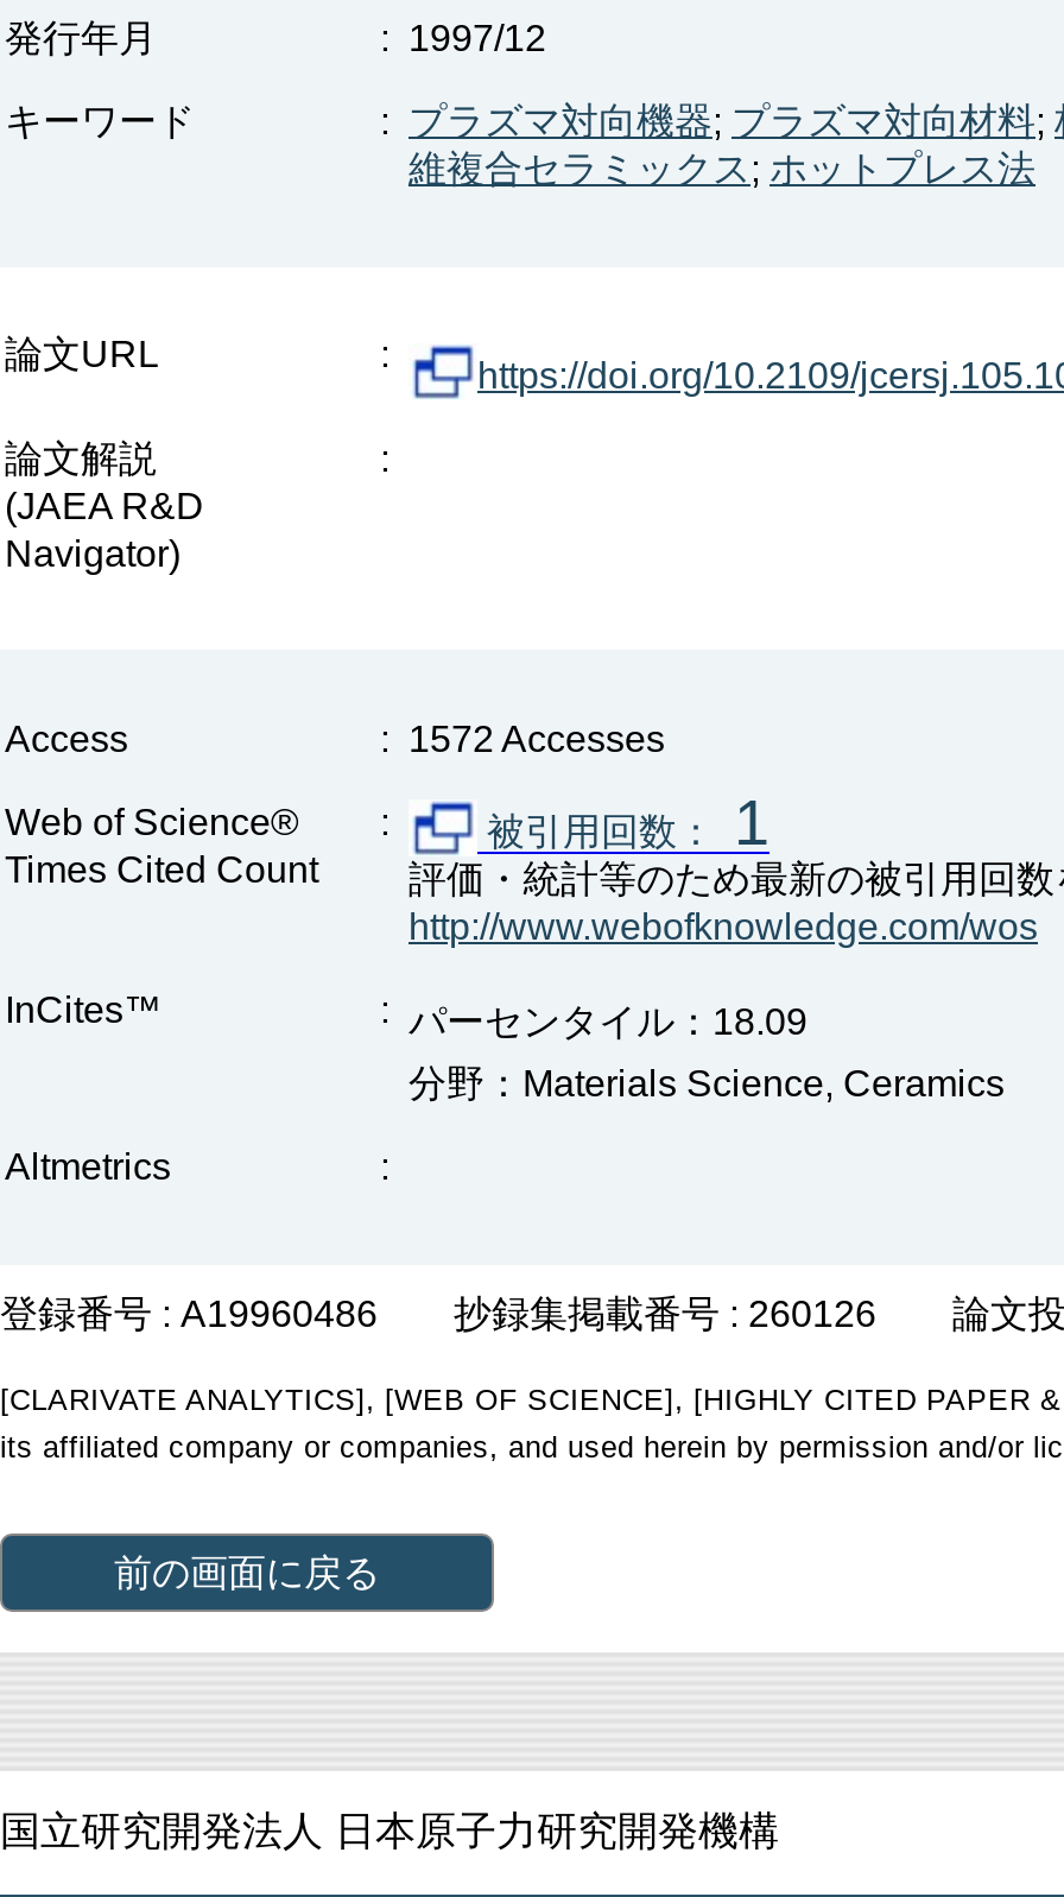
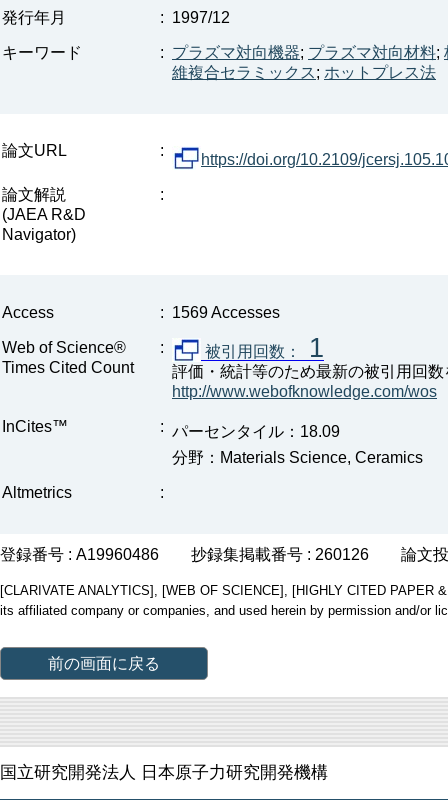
- : 1572 Accesses
+ : 1569 Accesses
